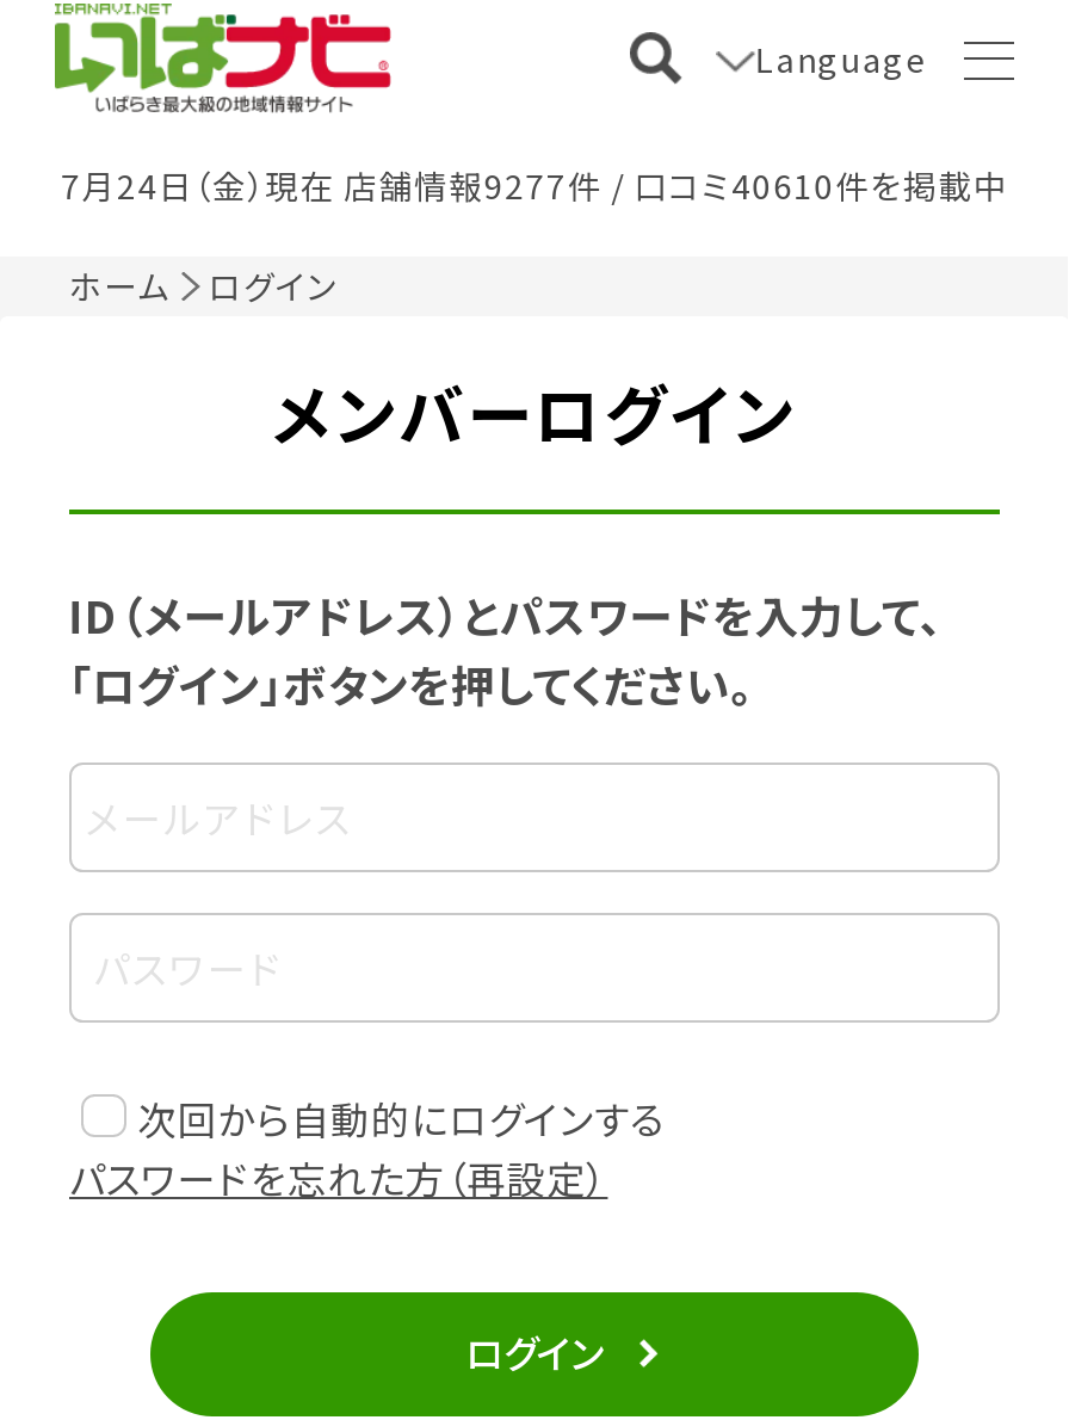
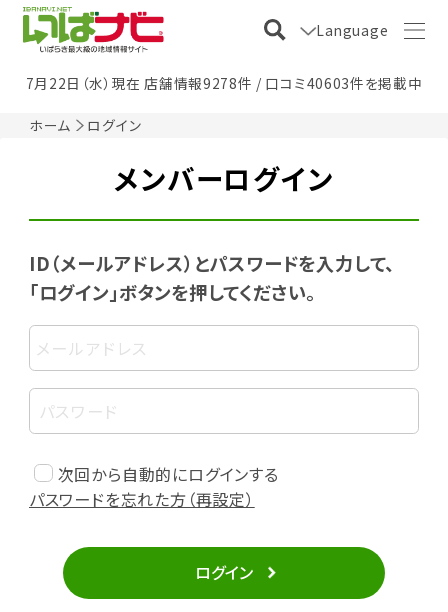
- 7月24日（金）現在 店舗情報9277件 / 口コミ40610件を掲載中
+ 7月22日（水）現在 店舗情報9278件 / 口コミ40603件を掲載中
